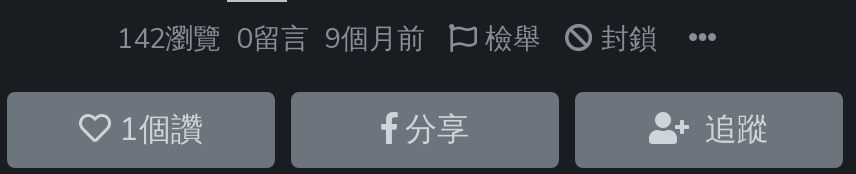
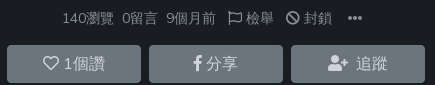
- 142瀏覽 0留言 9個月前
+ 140瀏覽 0留言 9個月前
